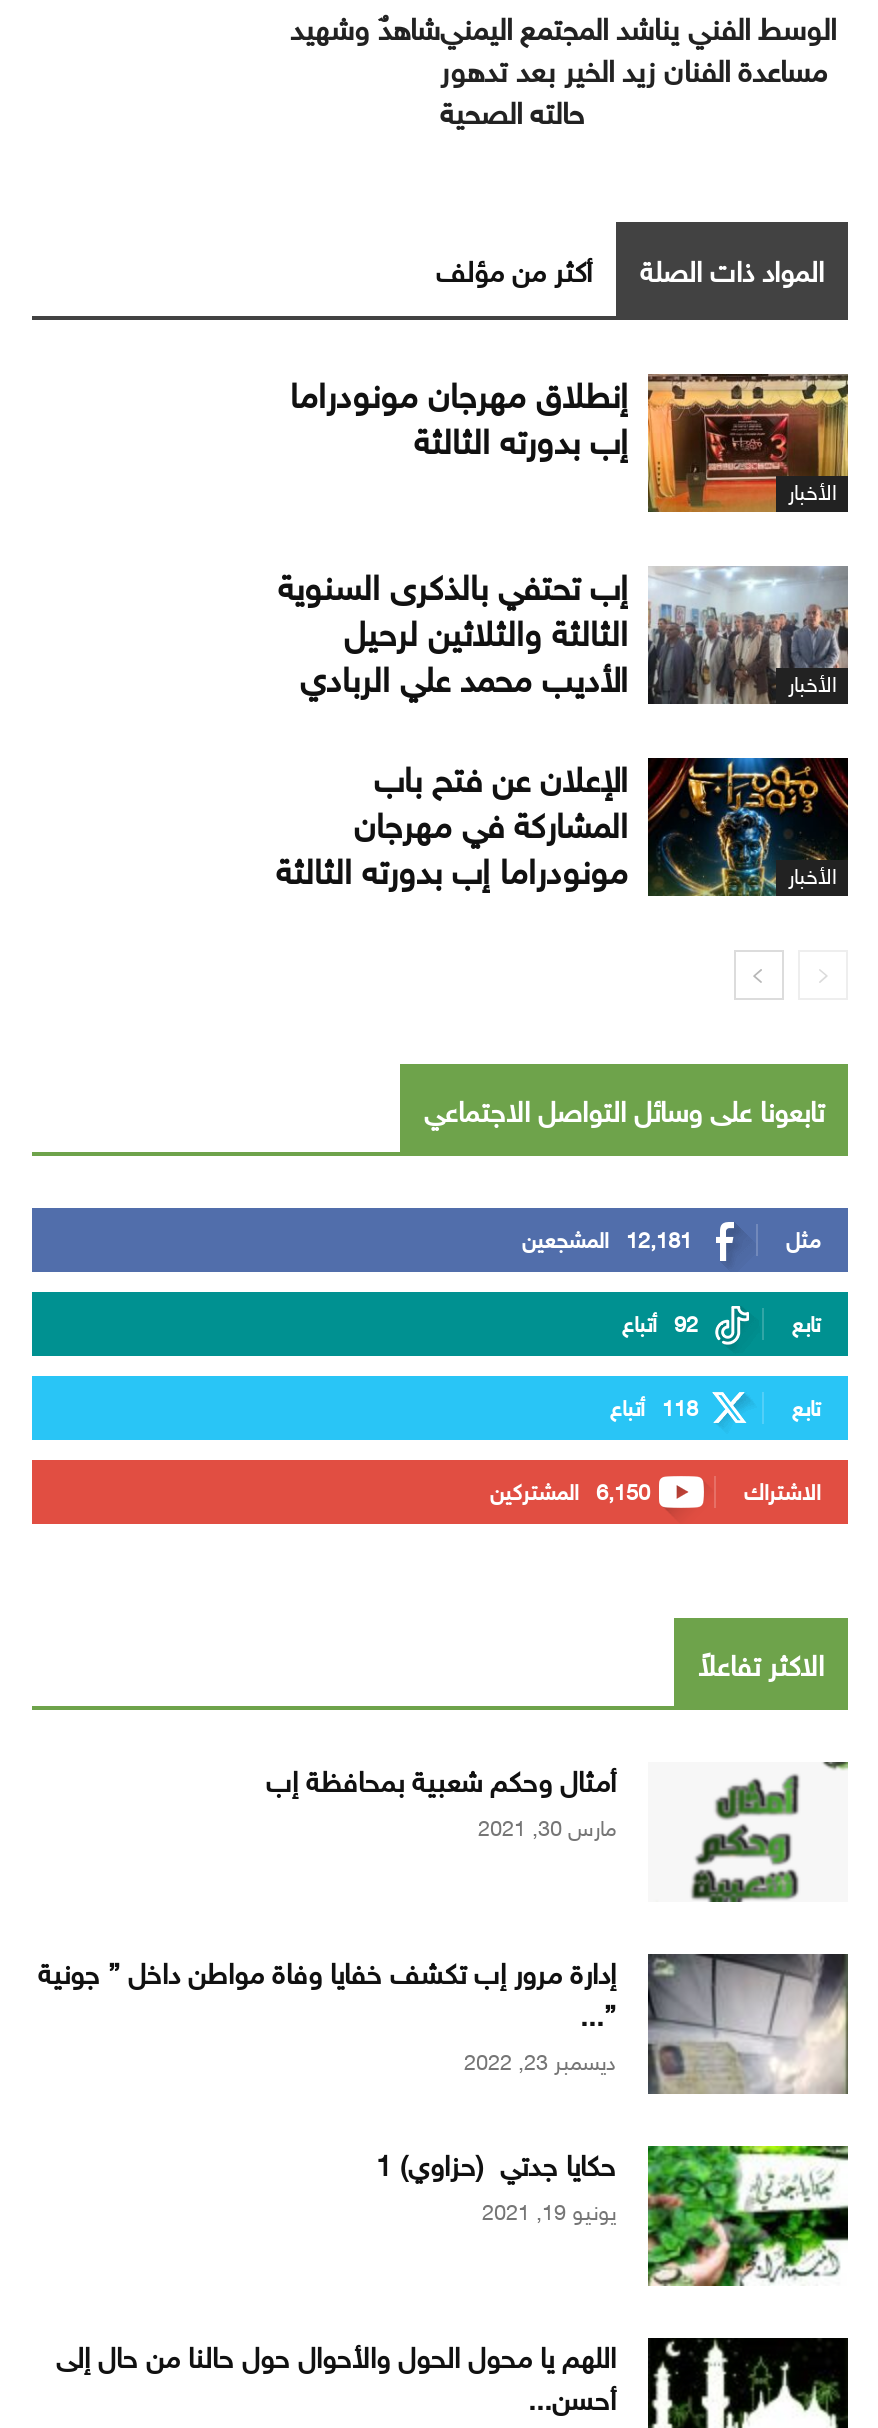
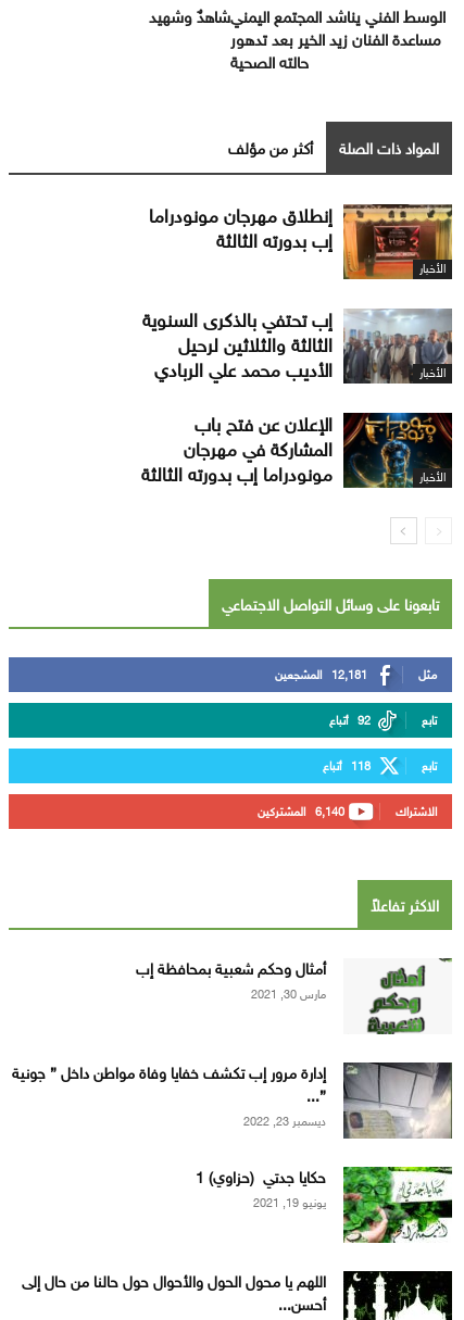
- 6,150 المشتركين
+ 6,140 المشتركين
